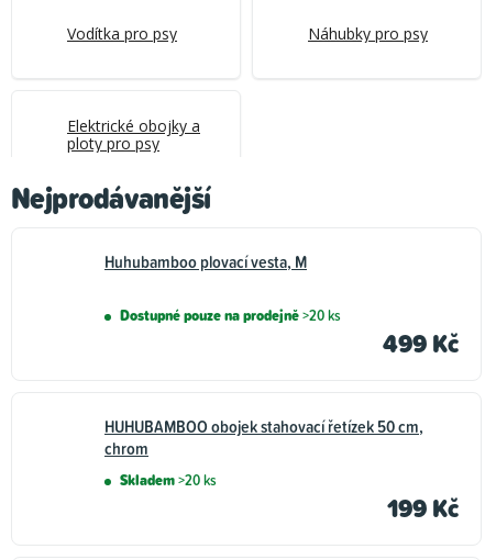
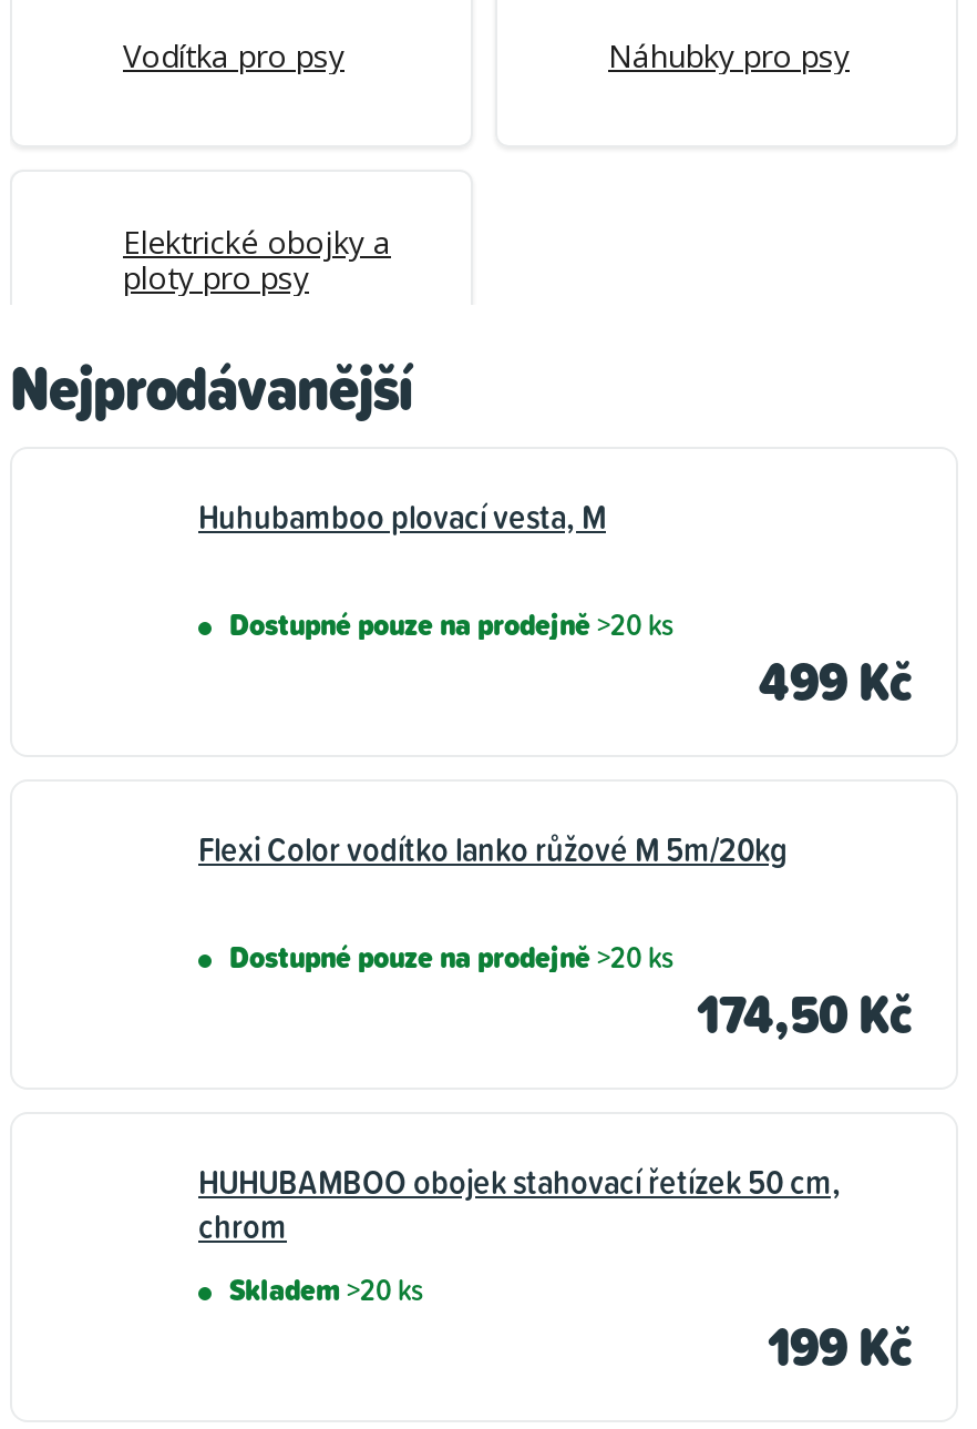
+ Flexi Color vodítko lanko růžové M 5m/20kg
+ Dostupné pouze na prodejně >20 ks
+ 174,50 Kč
